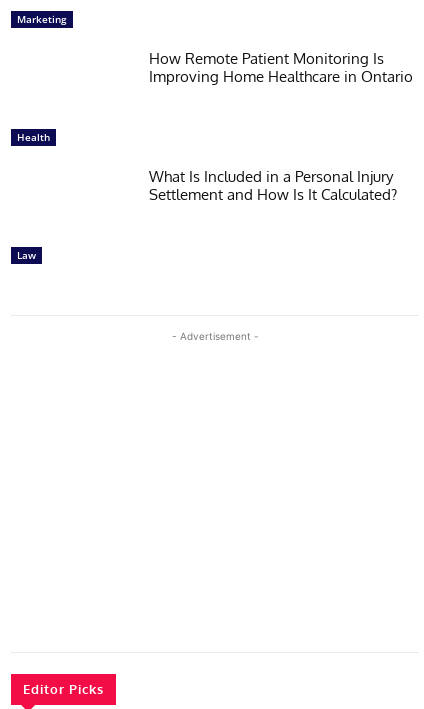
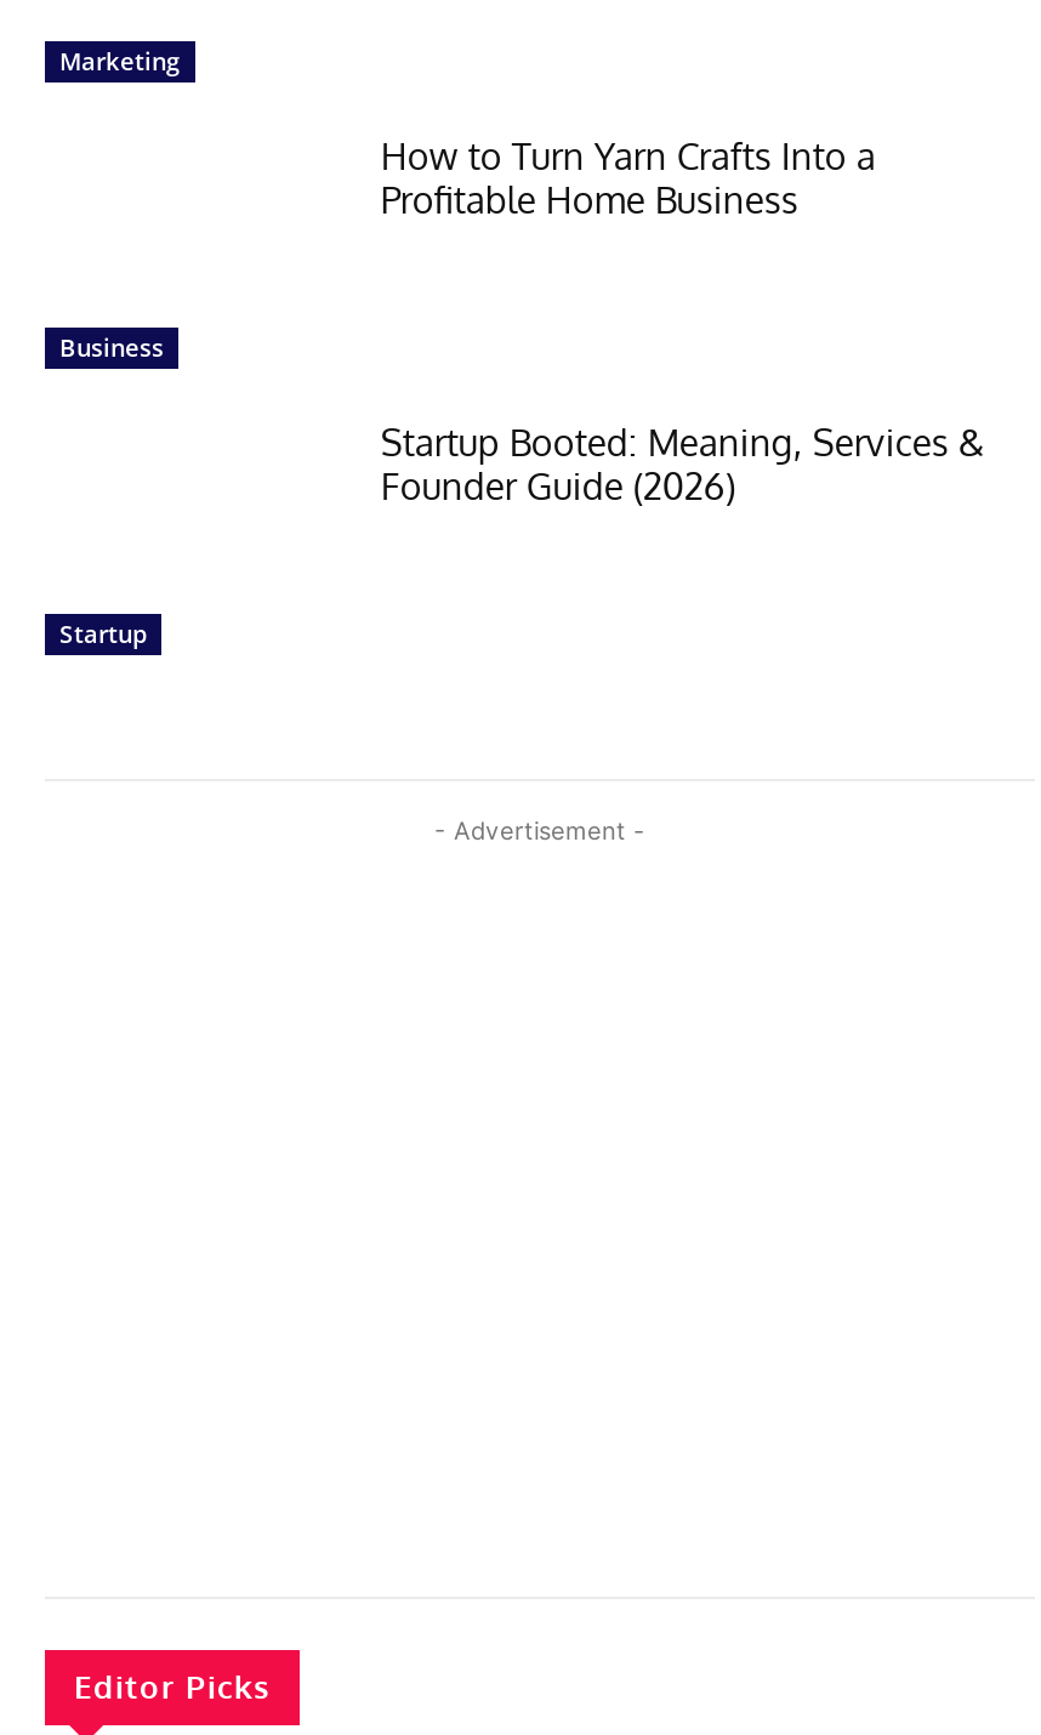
- How Remote Patient Monitoring Is
- Improving Home Healthcare in Ontario
+ How to Turn Yarn Crafts Into a
+ Profitable Home Business

- Health
+ Business

- What Is Included in a Personal Injury
- Settlement and How Is It Calculated?
+ Startup Booted: Meaning, Services &
+ Founder Guide (2026)

- Law
+ Startup
